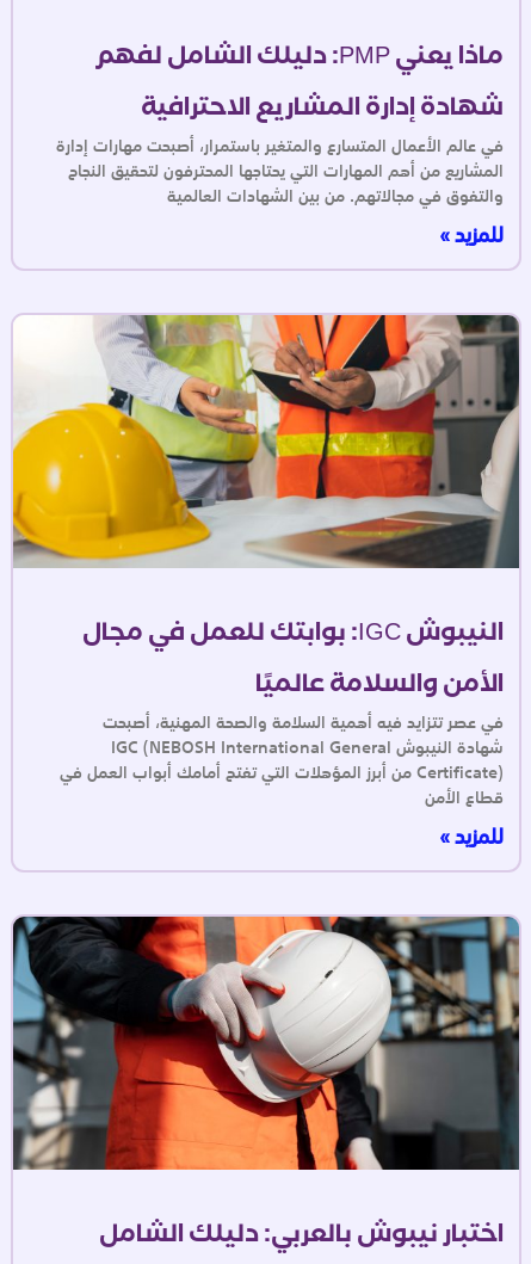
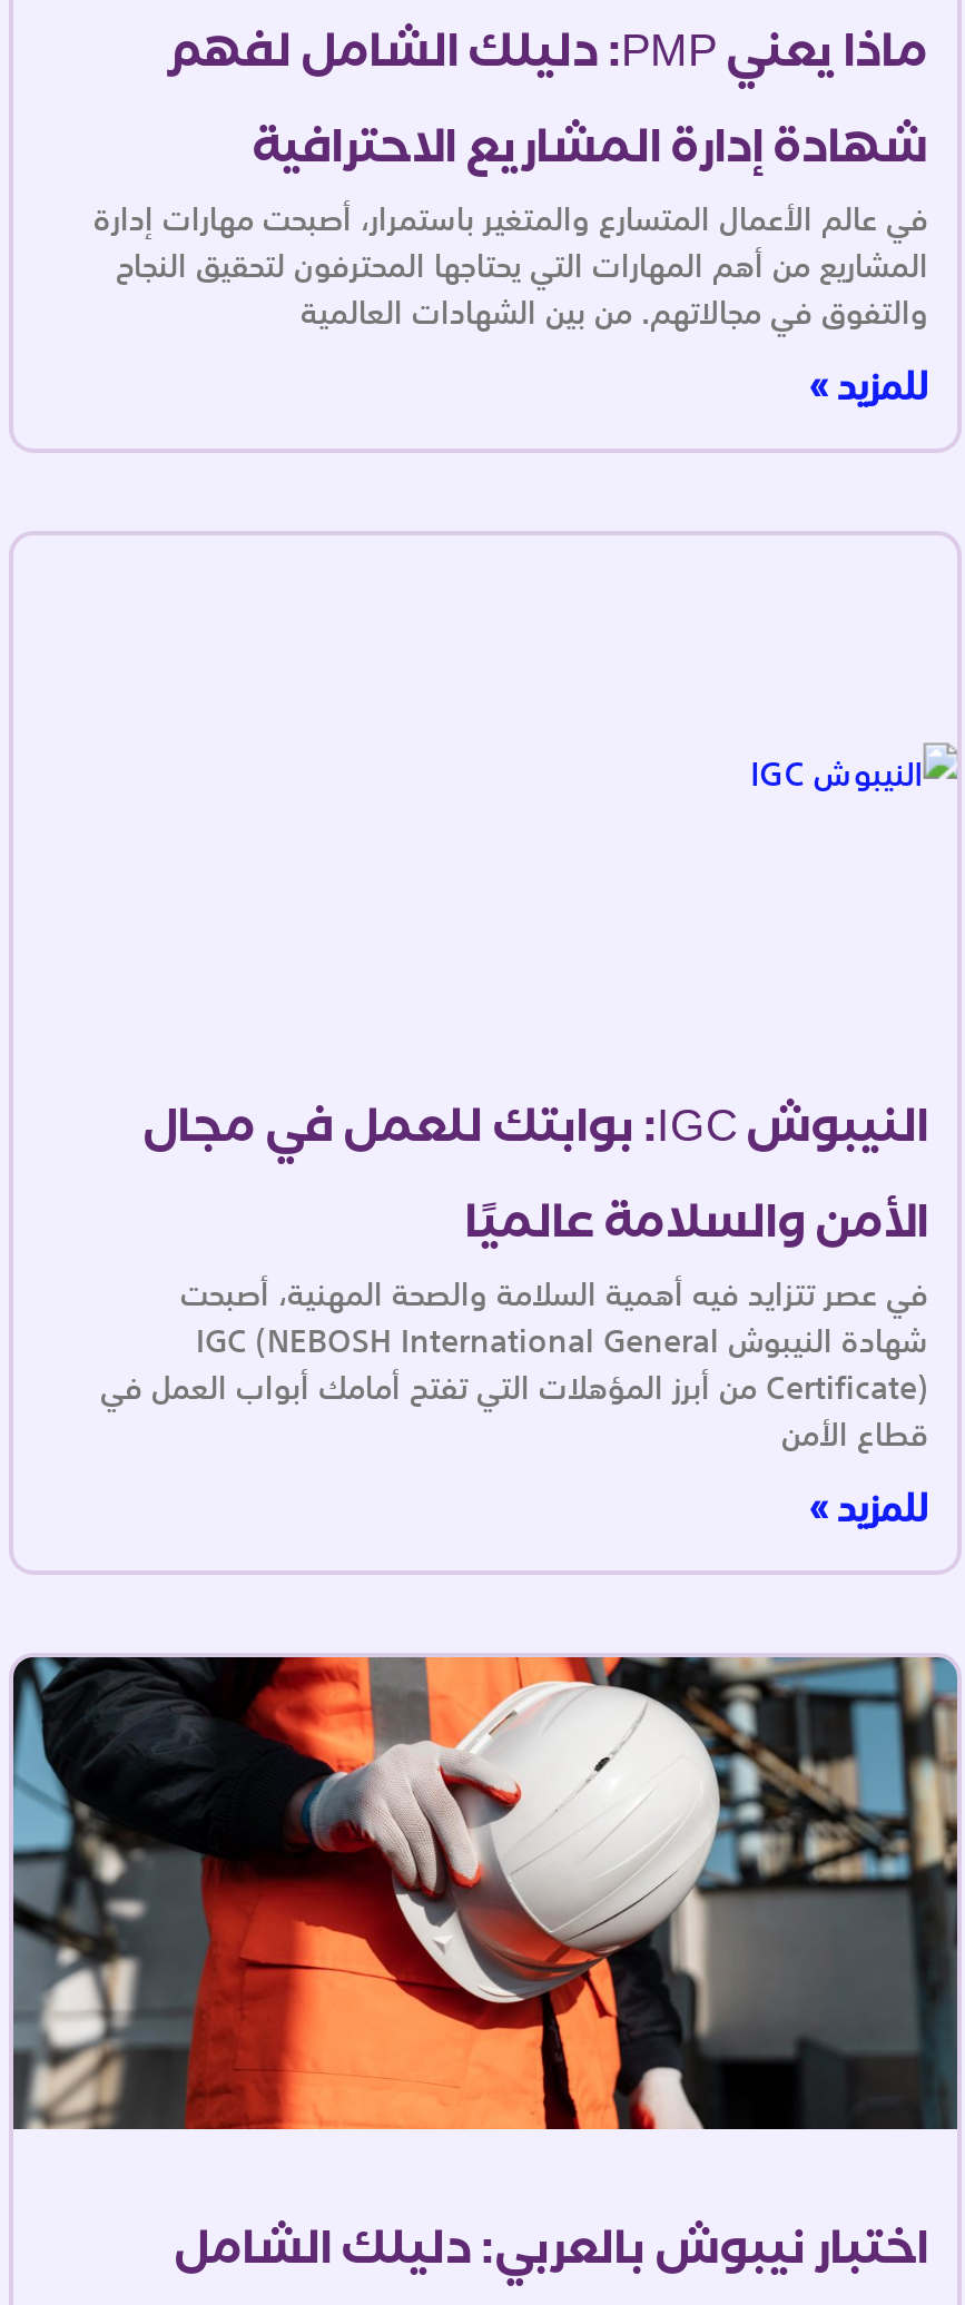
- [image]
